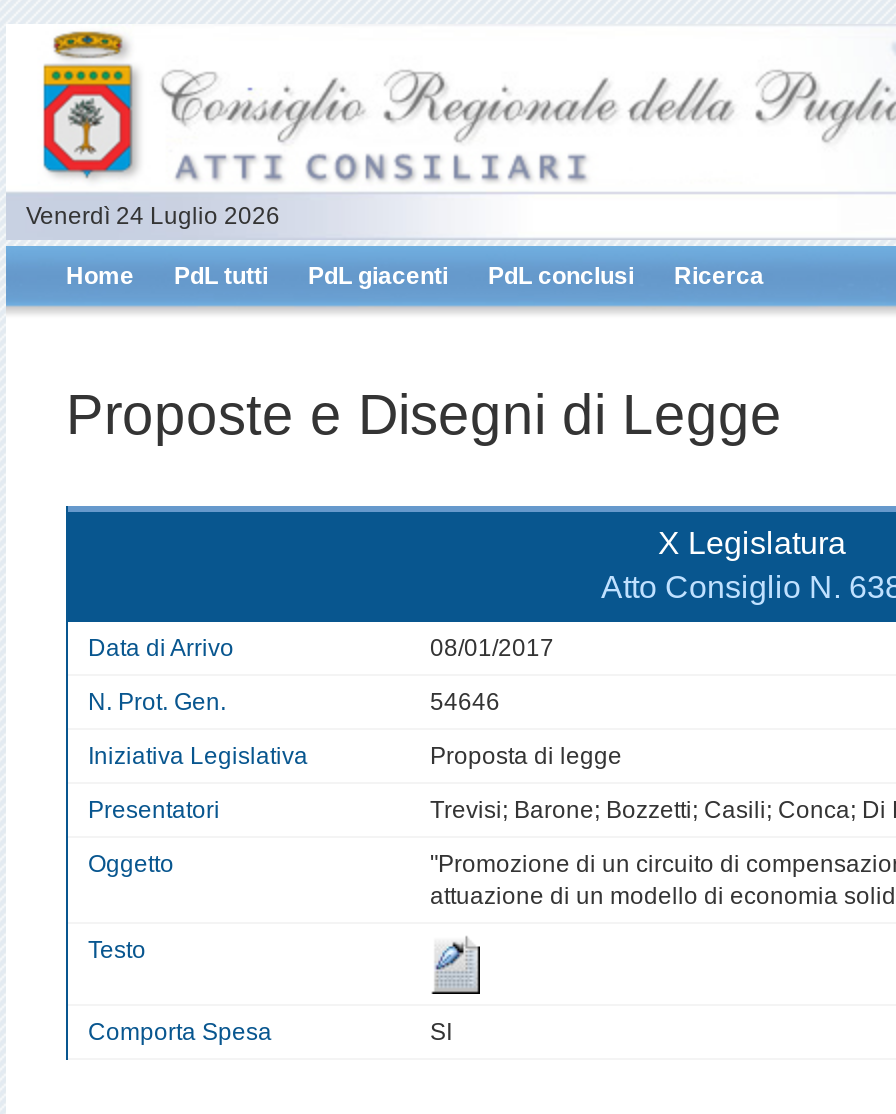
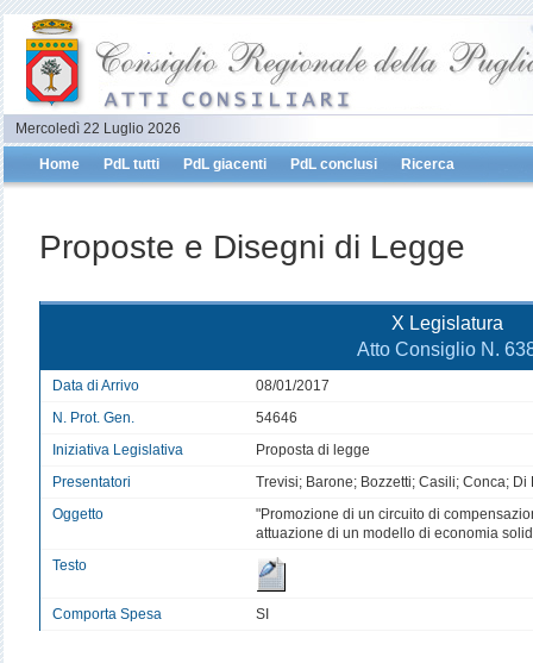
- Venerdì 24 Luglio 2026
+ Mercoledì 22 Luglio 2026
